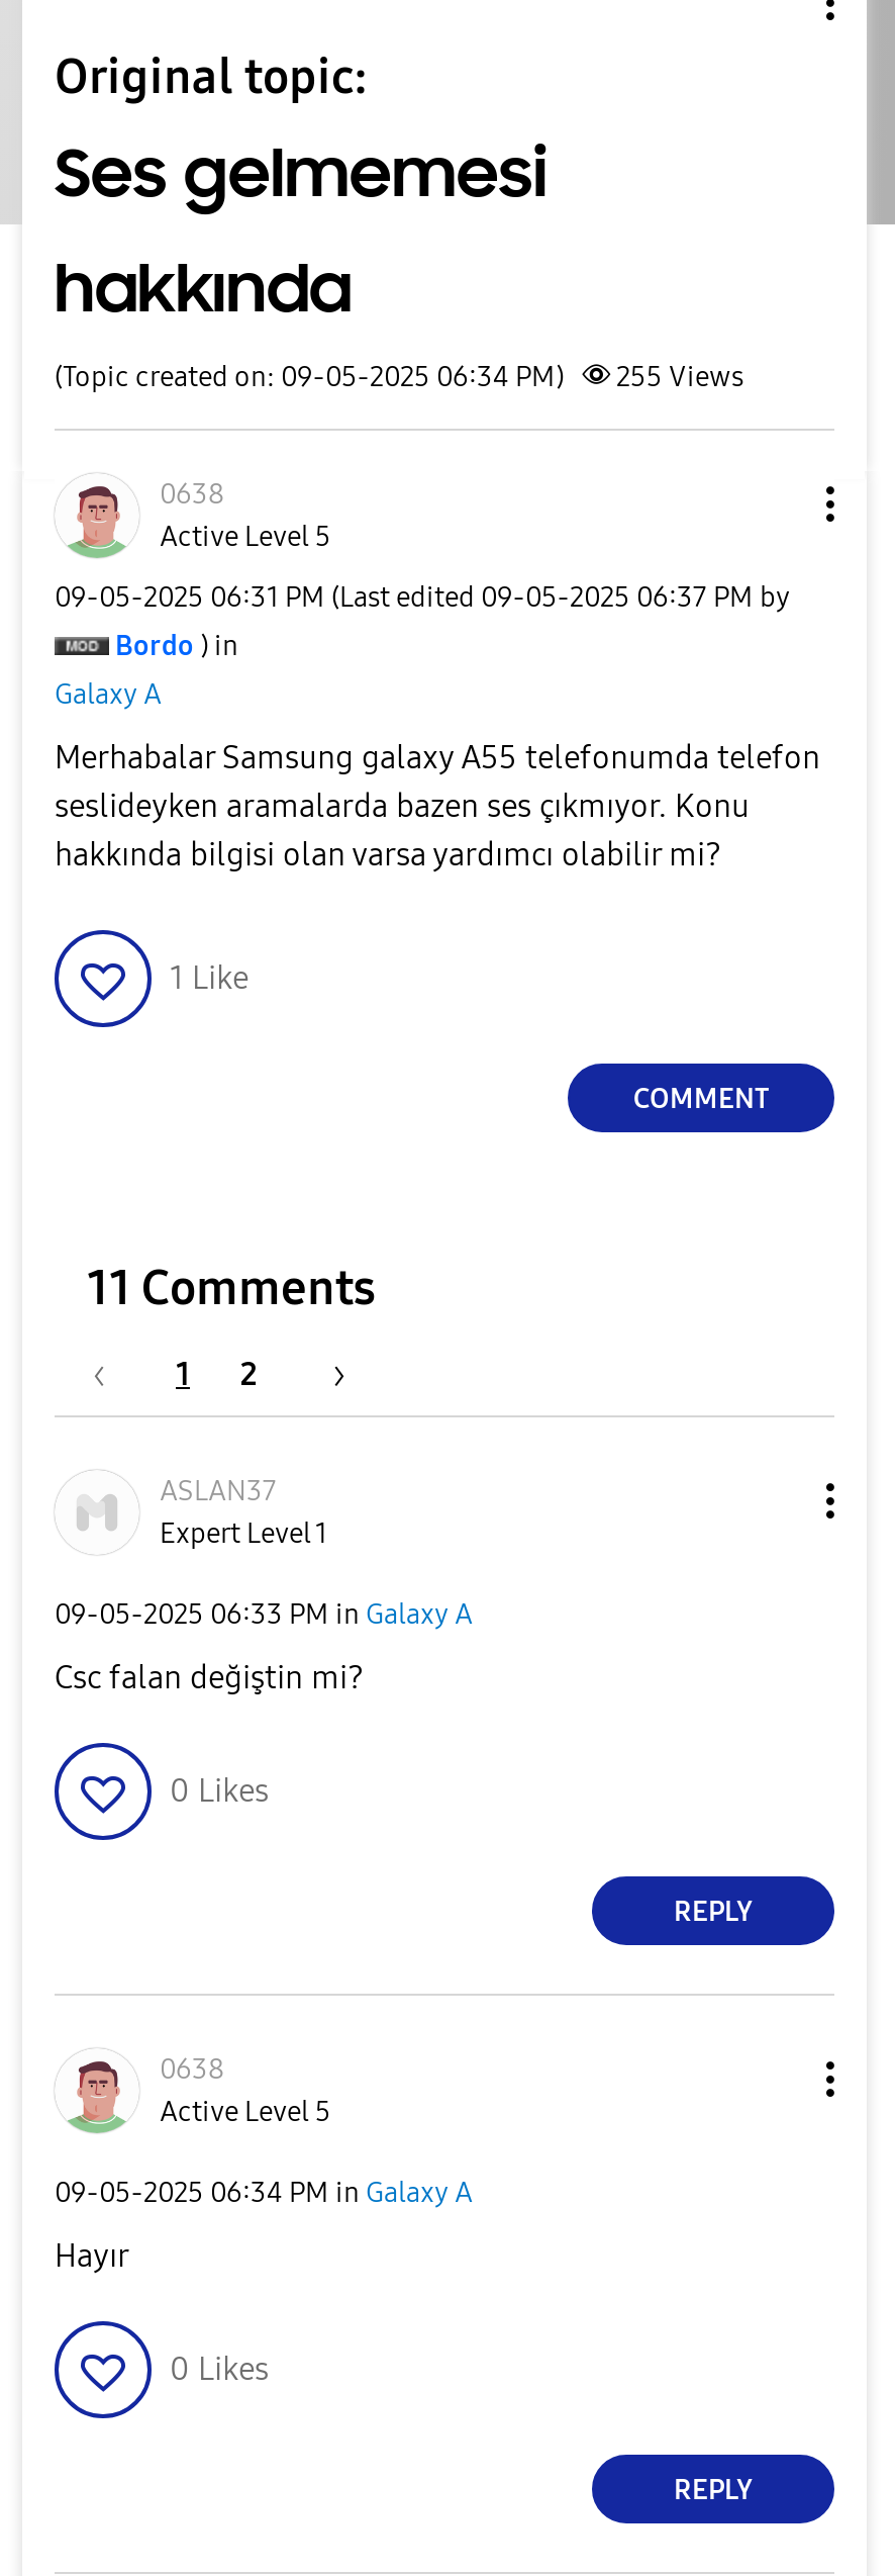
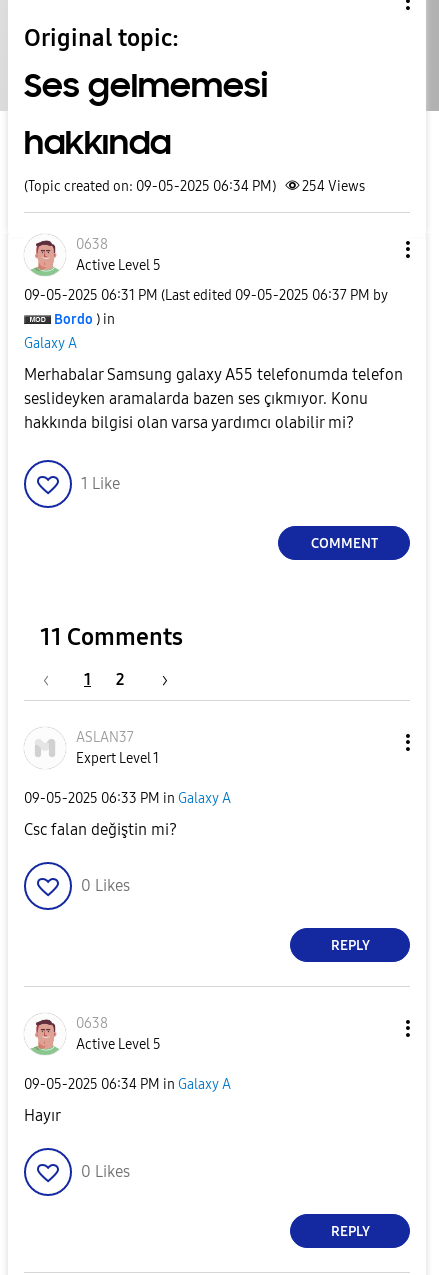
- (Topic created on: 09-05-2025 06:34 PM) 255 Views
+ (Topic created on: 09-05-2025 06:34 PM) 254 Views
